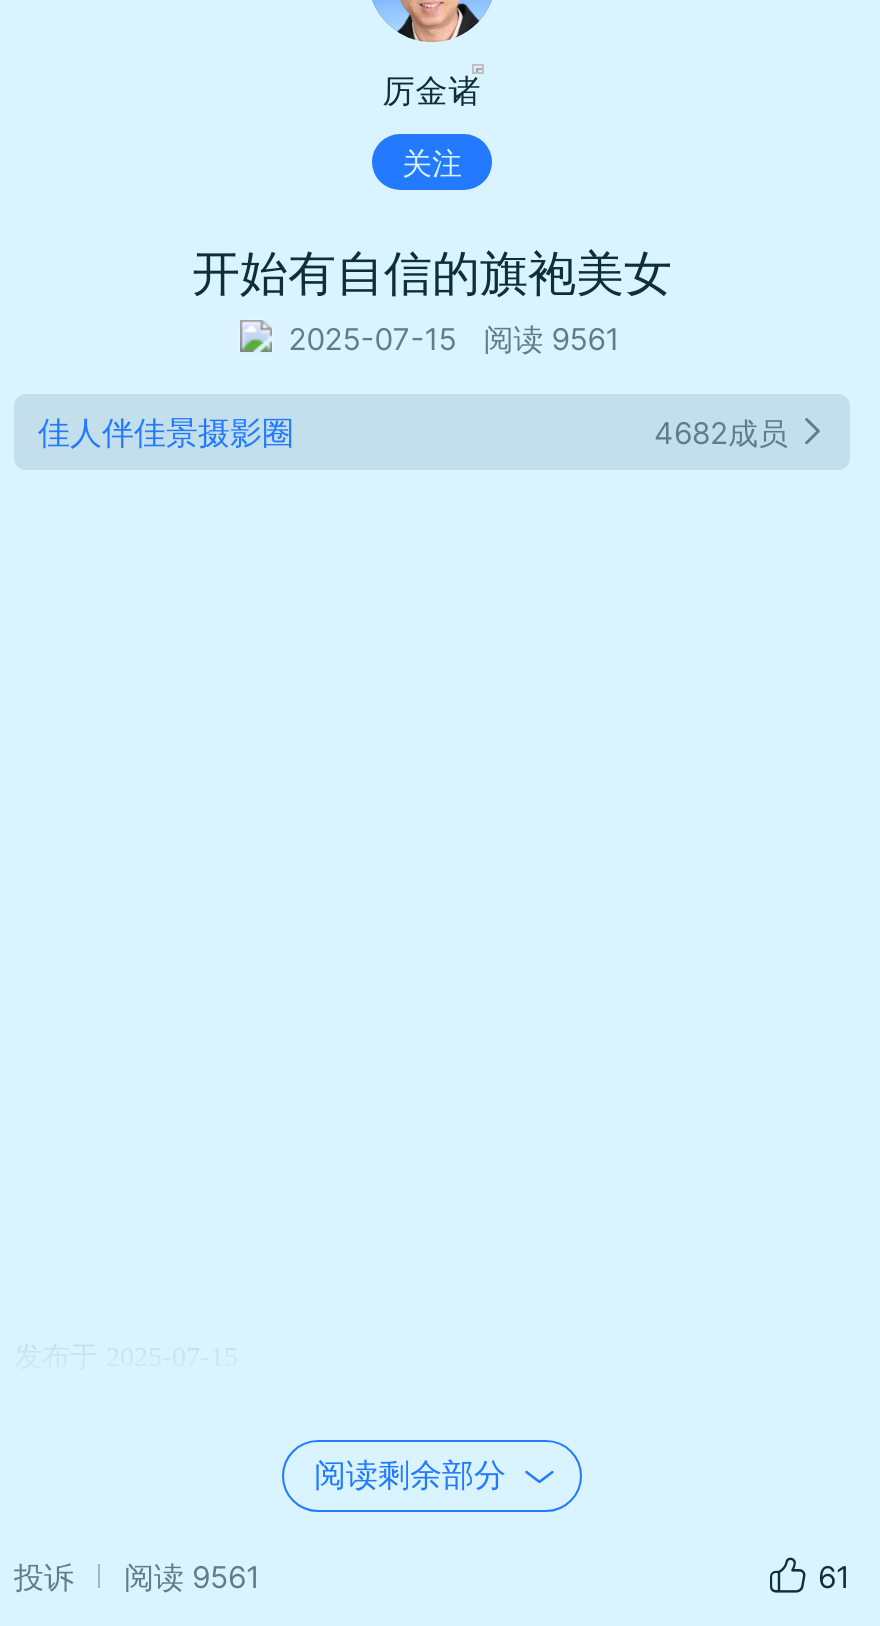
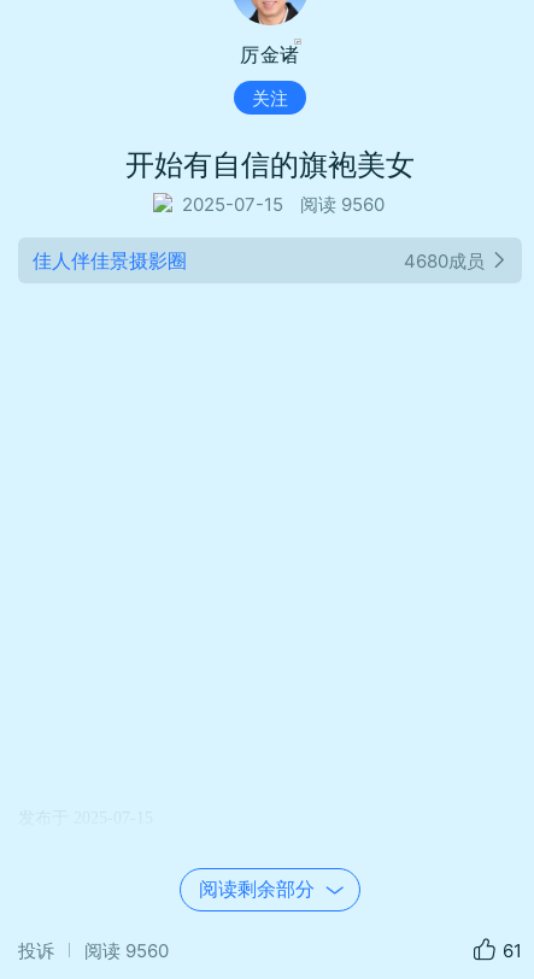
- 2025-07-15 阅读 9561
+ 2025-07-15 阅读 9560

- 4682成员
+ 4680成员

- 投诉 阅读 9561
+ 投诉 阅读 9560
